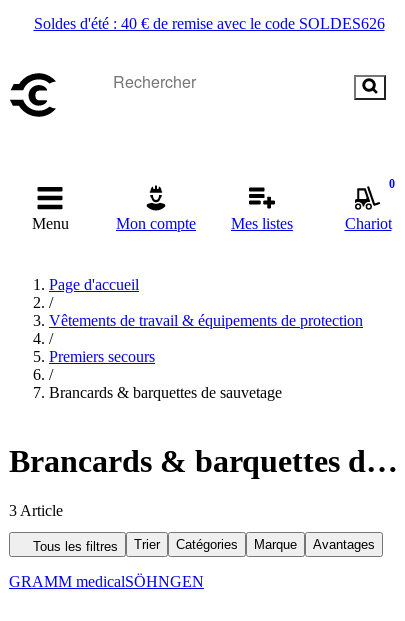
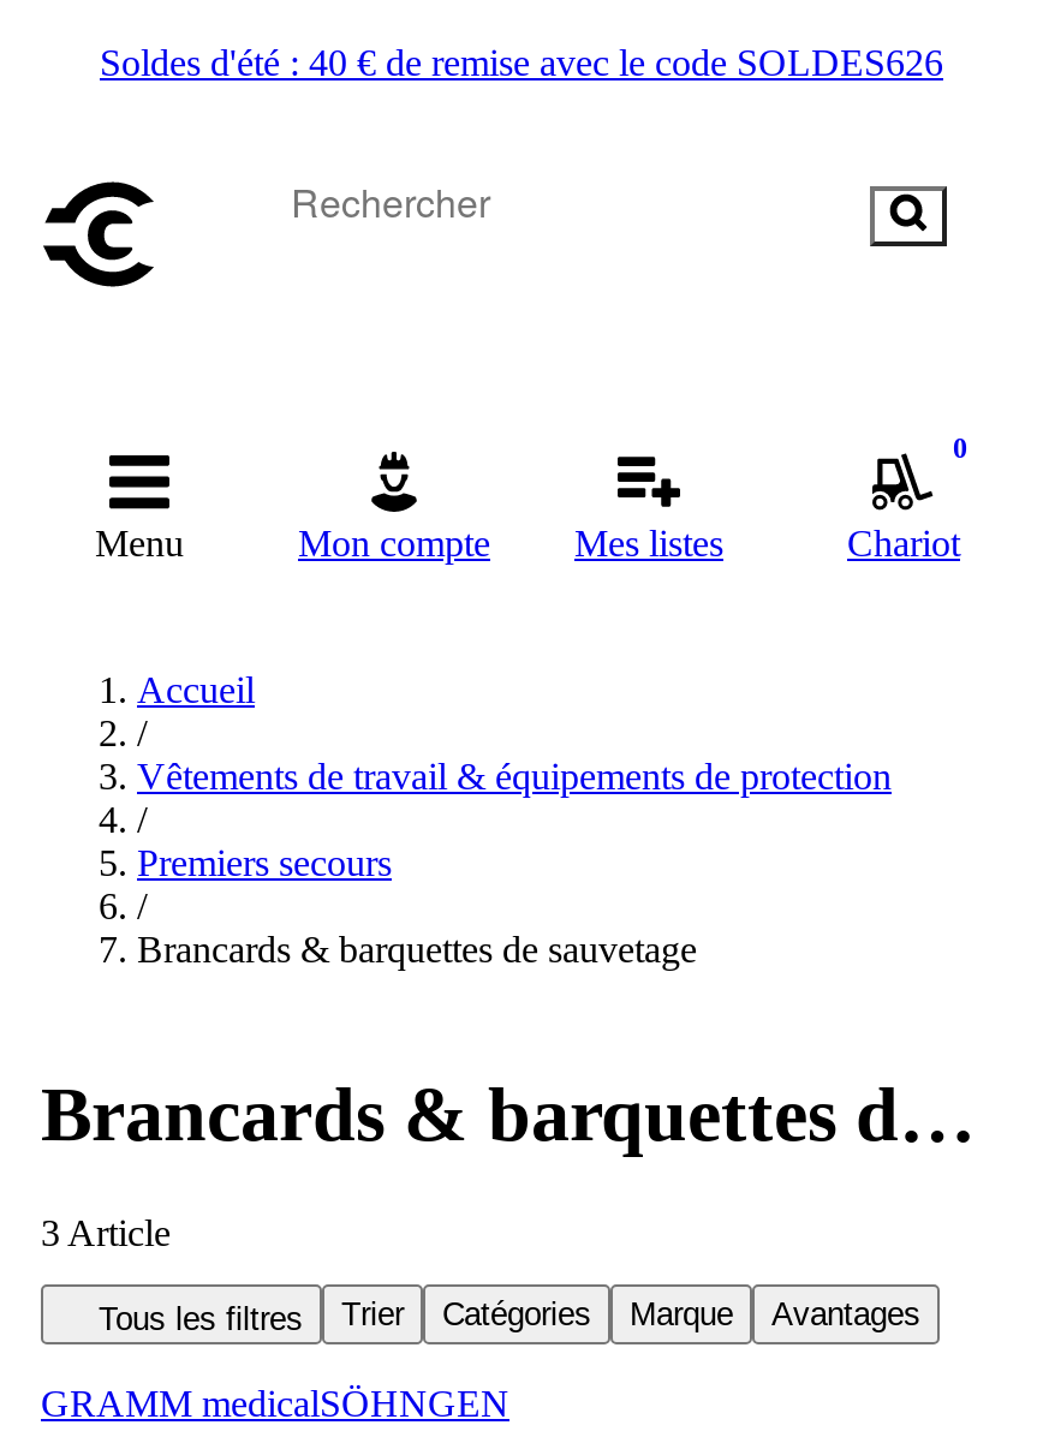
- Page d'accueil
+ Accueil
